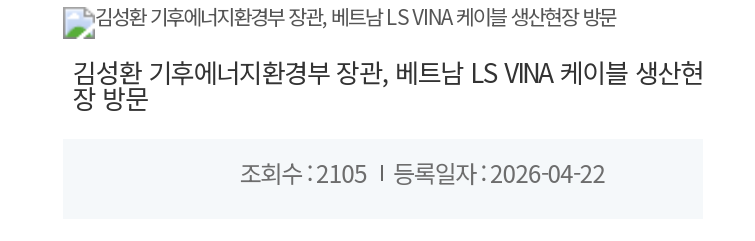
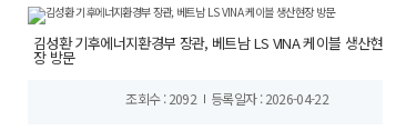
- 조회수 : 2105 등록일자 : 2026-04-22
+ 조회수 : 2092 등록일자 : 2026-04-22
